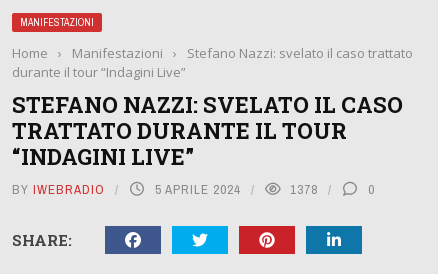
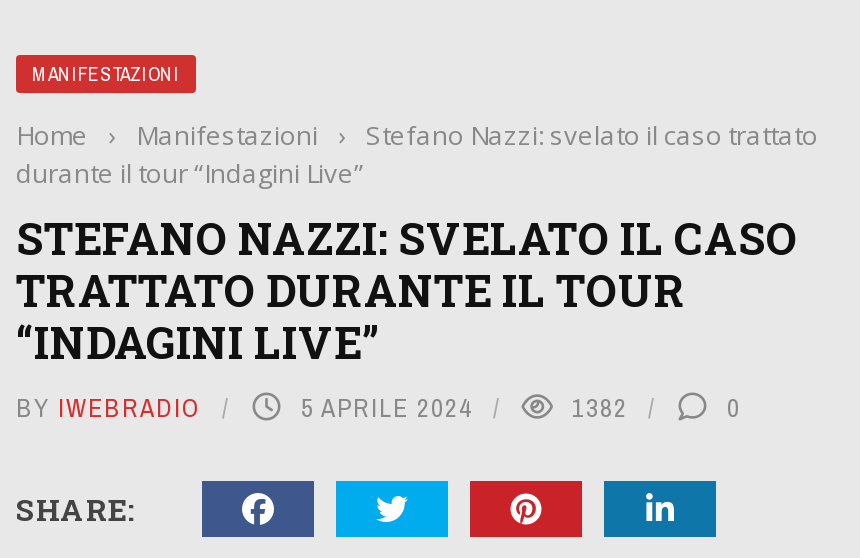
- 1378
+ 1382
